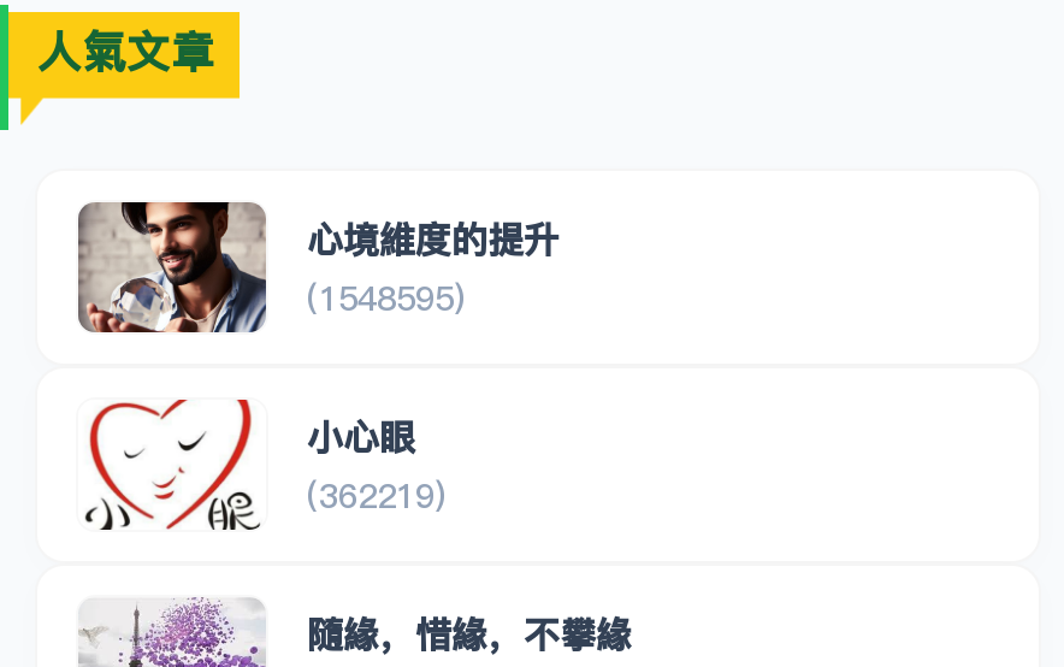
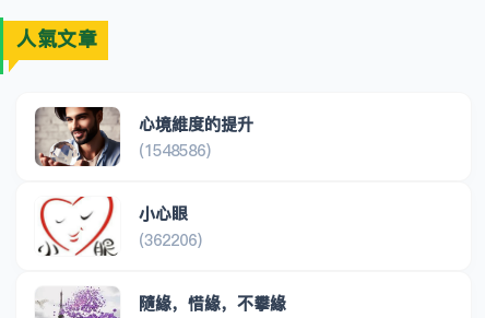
- (1548595)
+ (1548586)

- (362219)
+ (362206)
